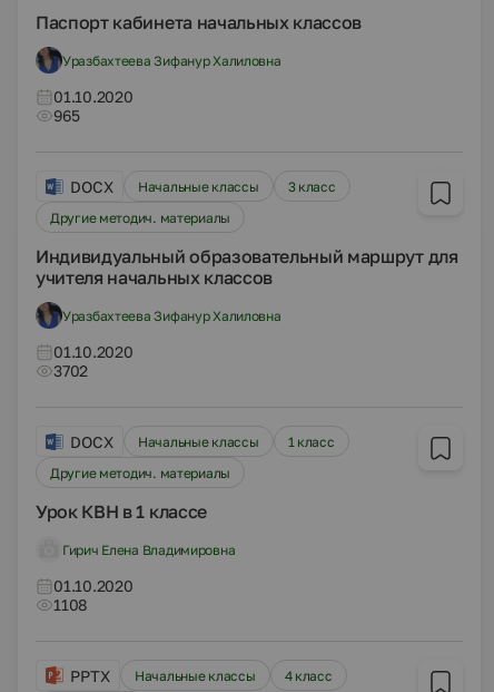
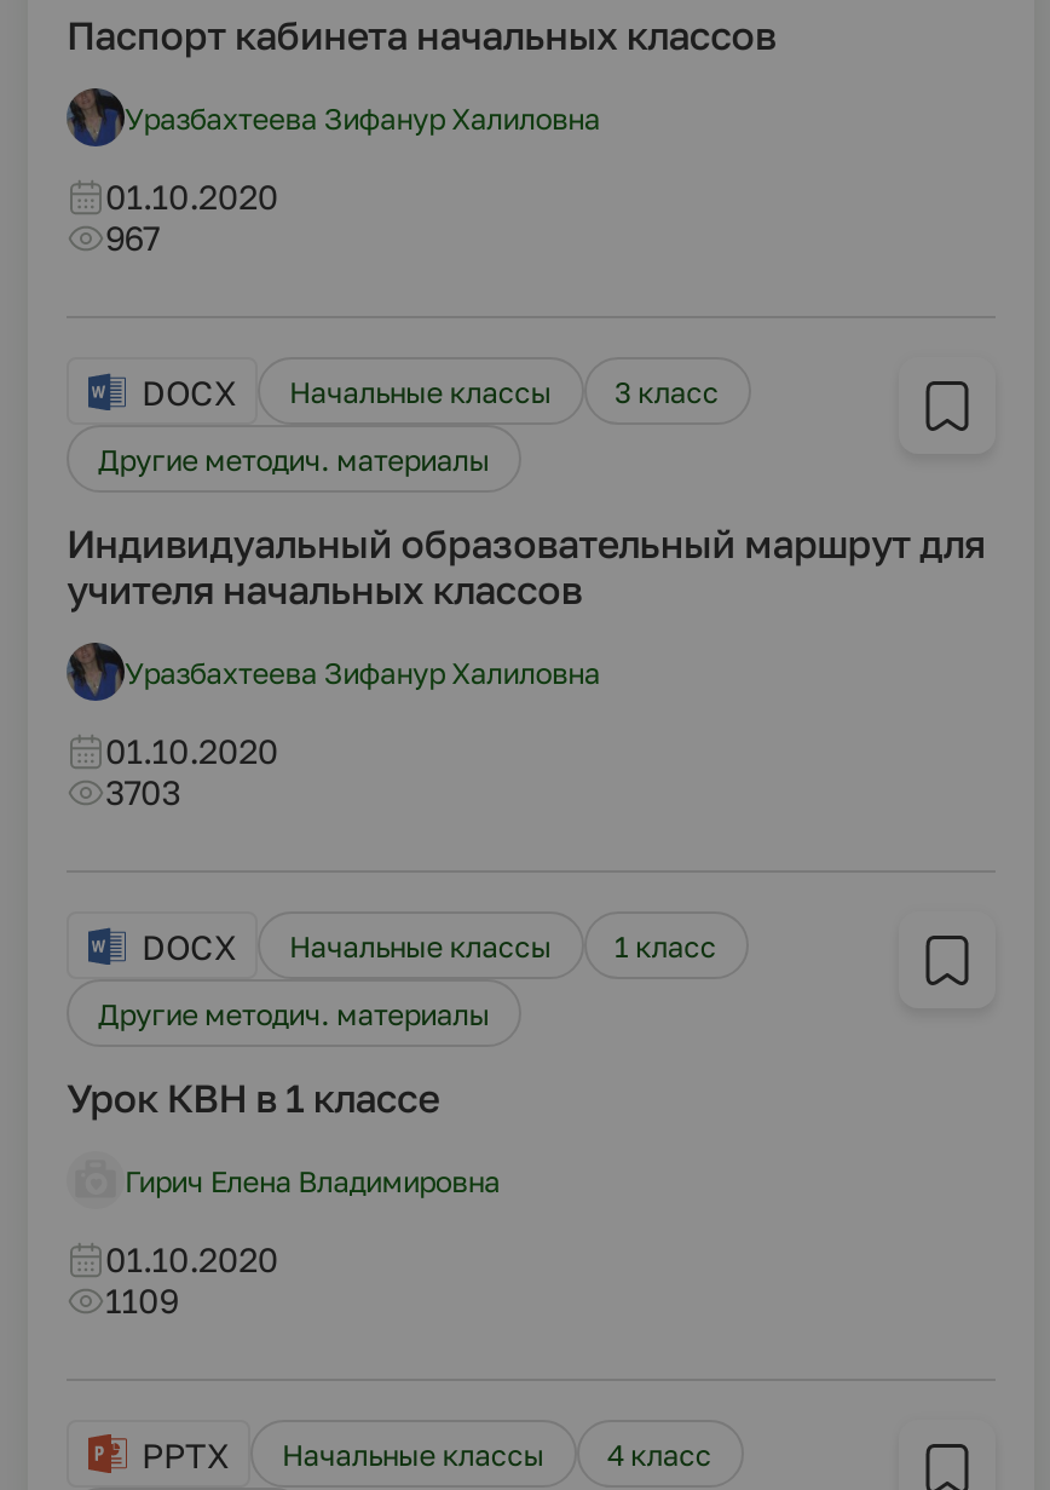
- 965
+ 967

- 3702
+ 3703

- 1108
+ 1109
